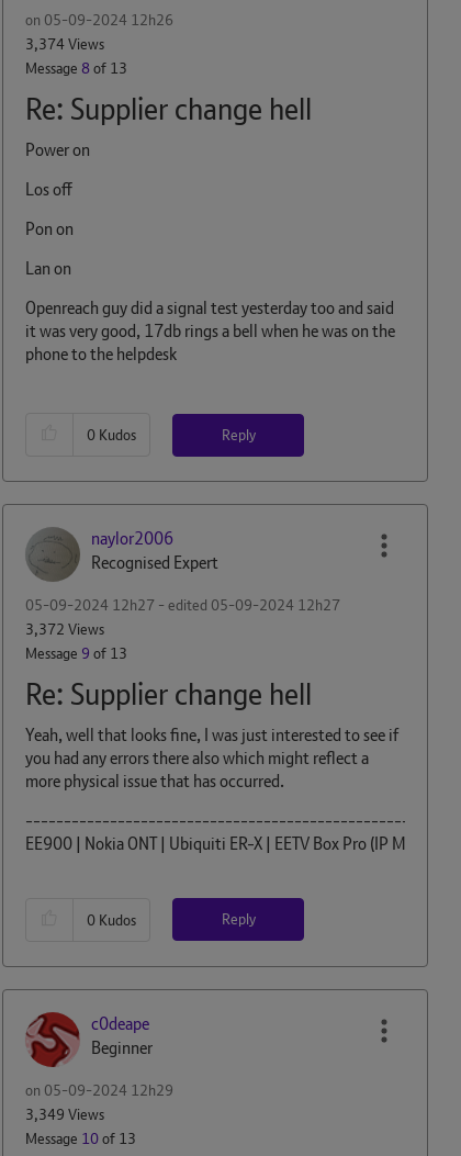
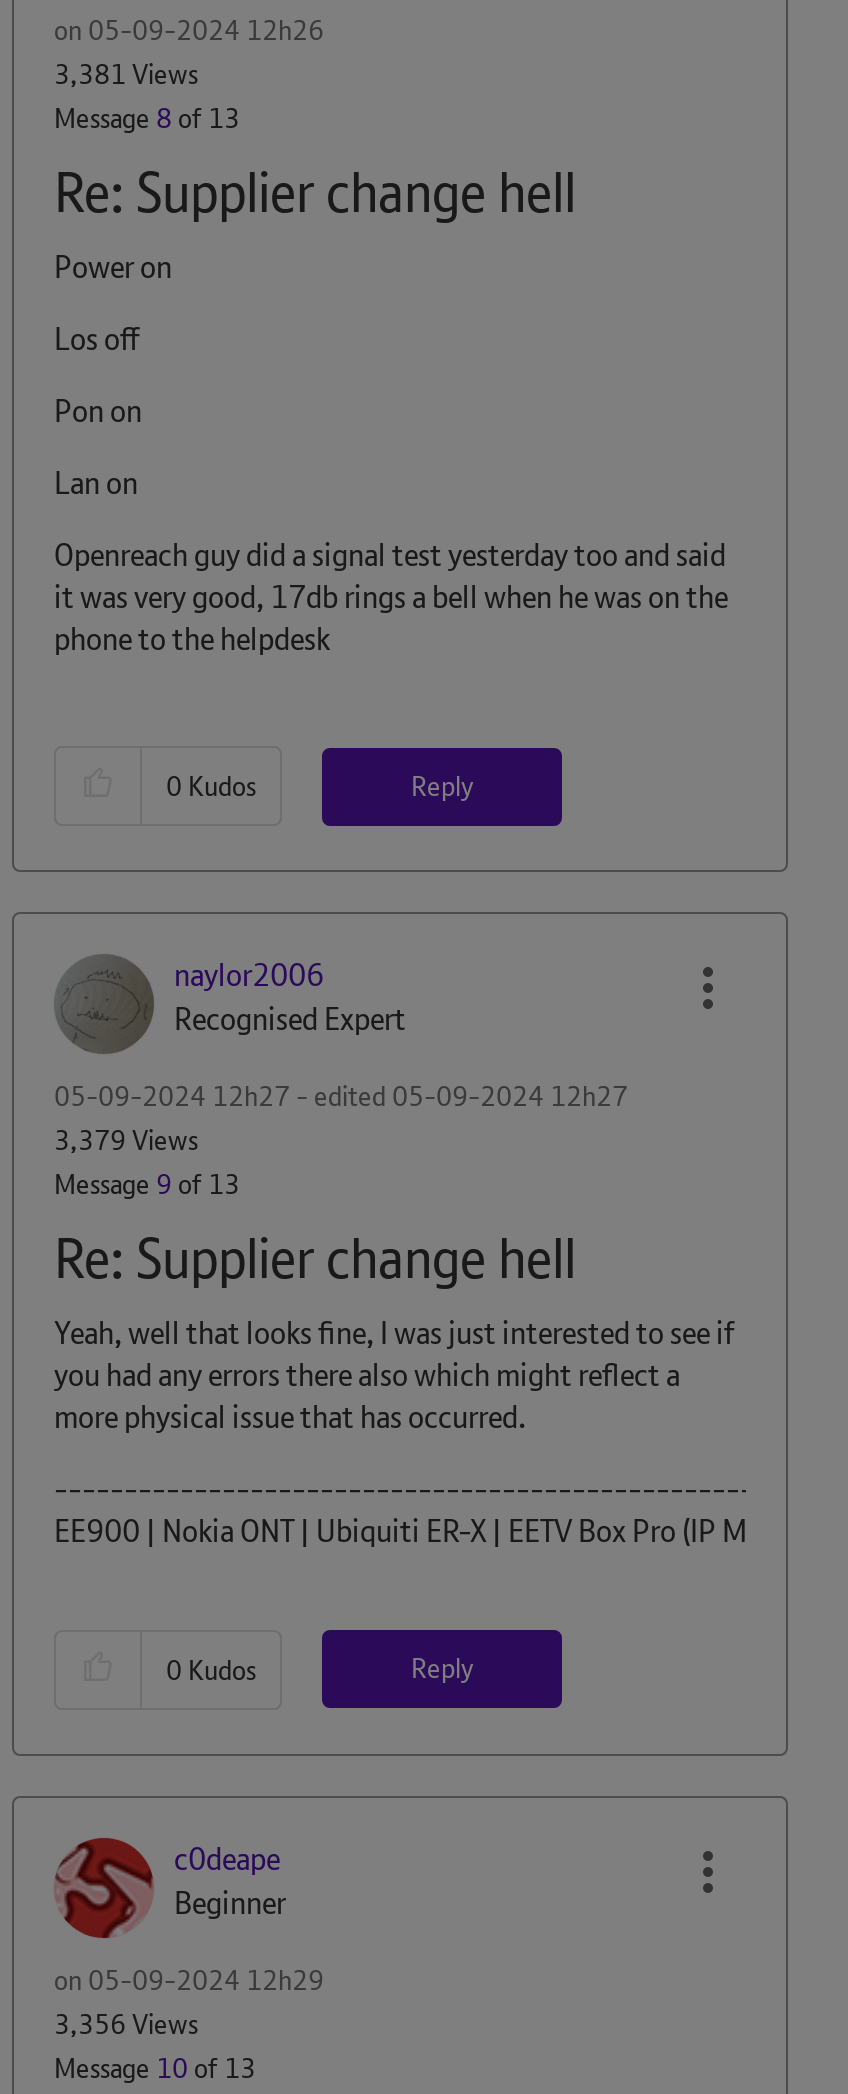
- 3,374 Views
+ 3,381 Views

- 3,372 Views
+ 3,379 Views

- 3,349 Views
+ 3,356 Views
